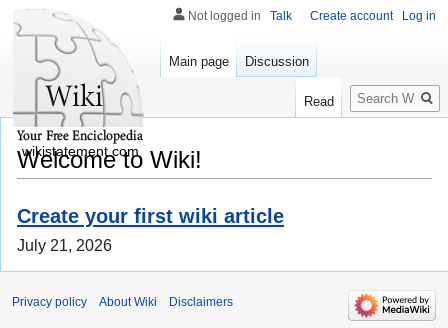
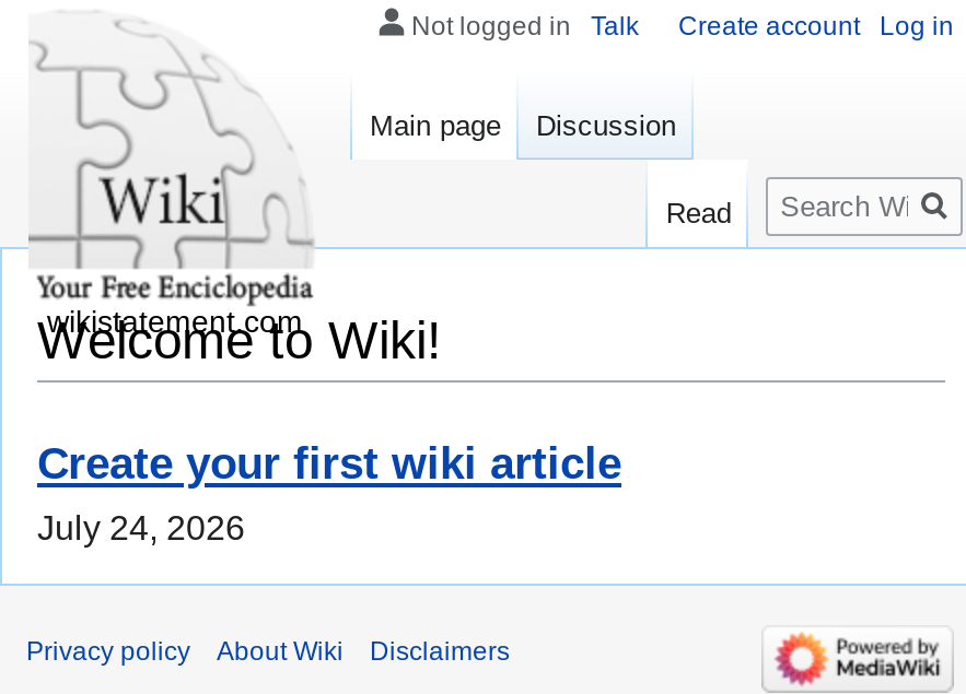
- July 21, 2026
+ July 24, 2026
